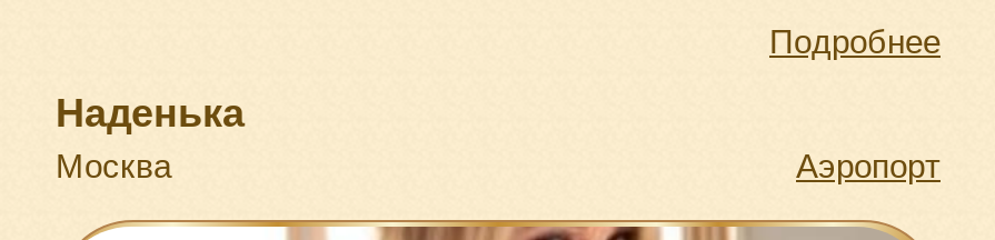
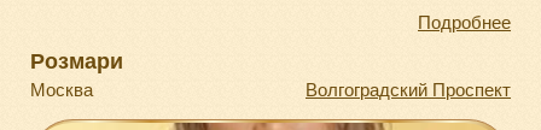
- Наденька
+ Розмари

- Аэропорт
+ Волгоградский Проспект
